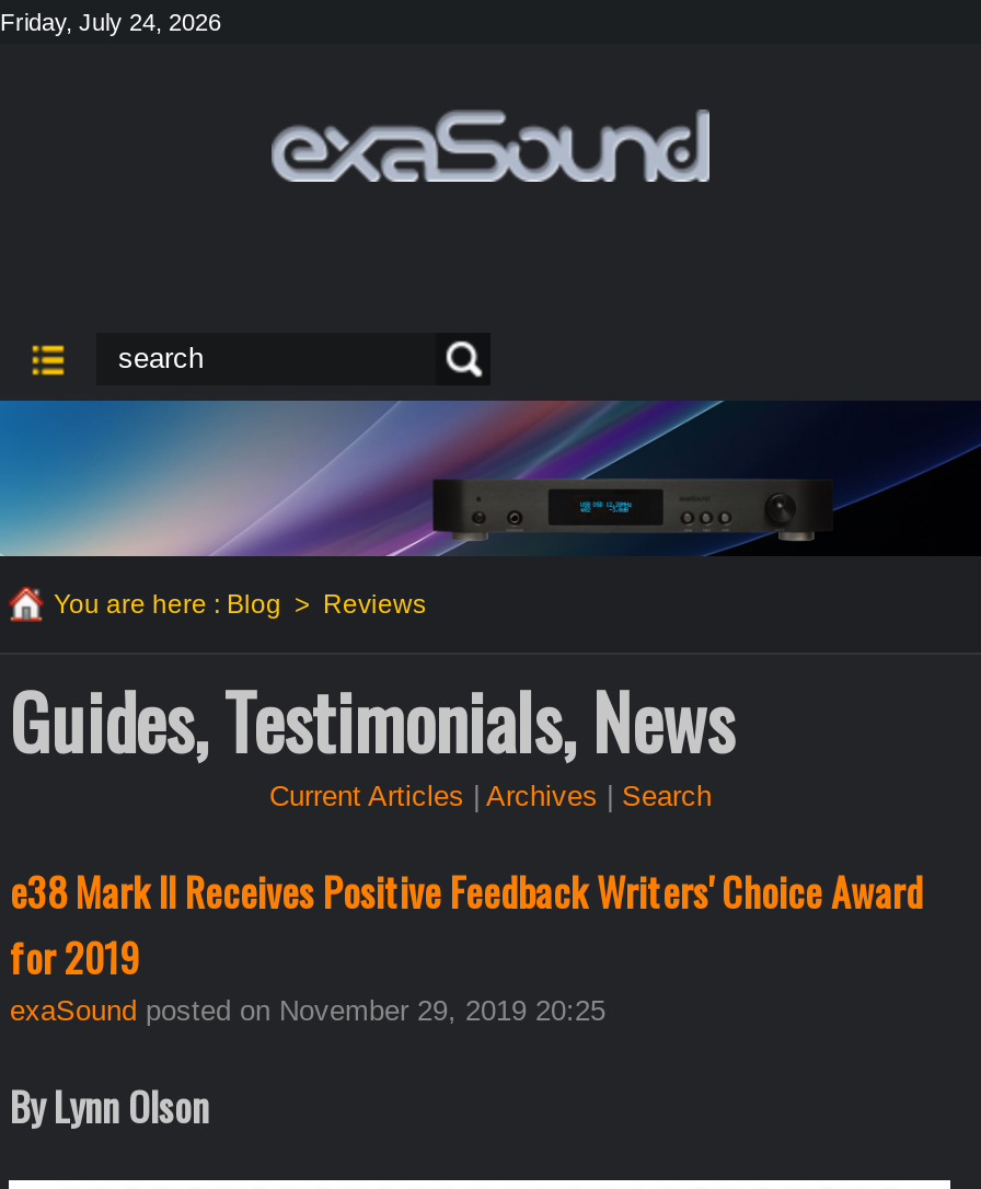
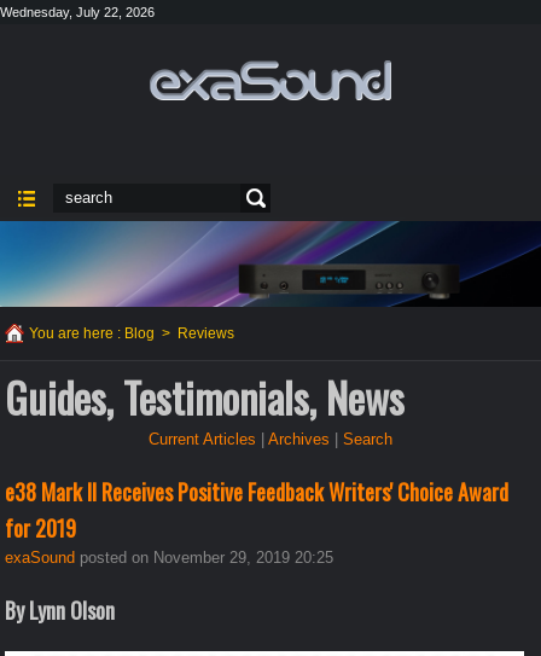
- Friday, July 24, 2026
+ Wednesday, July 22, 2026
